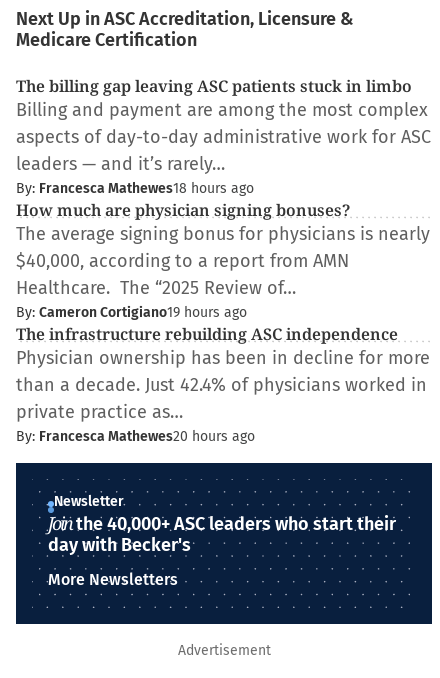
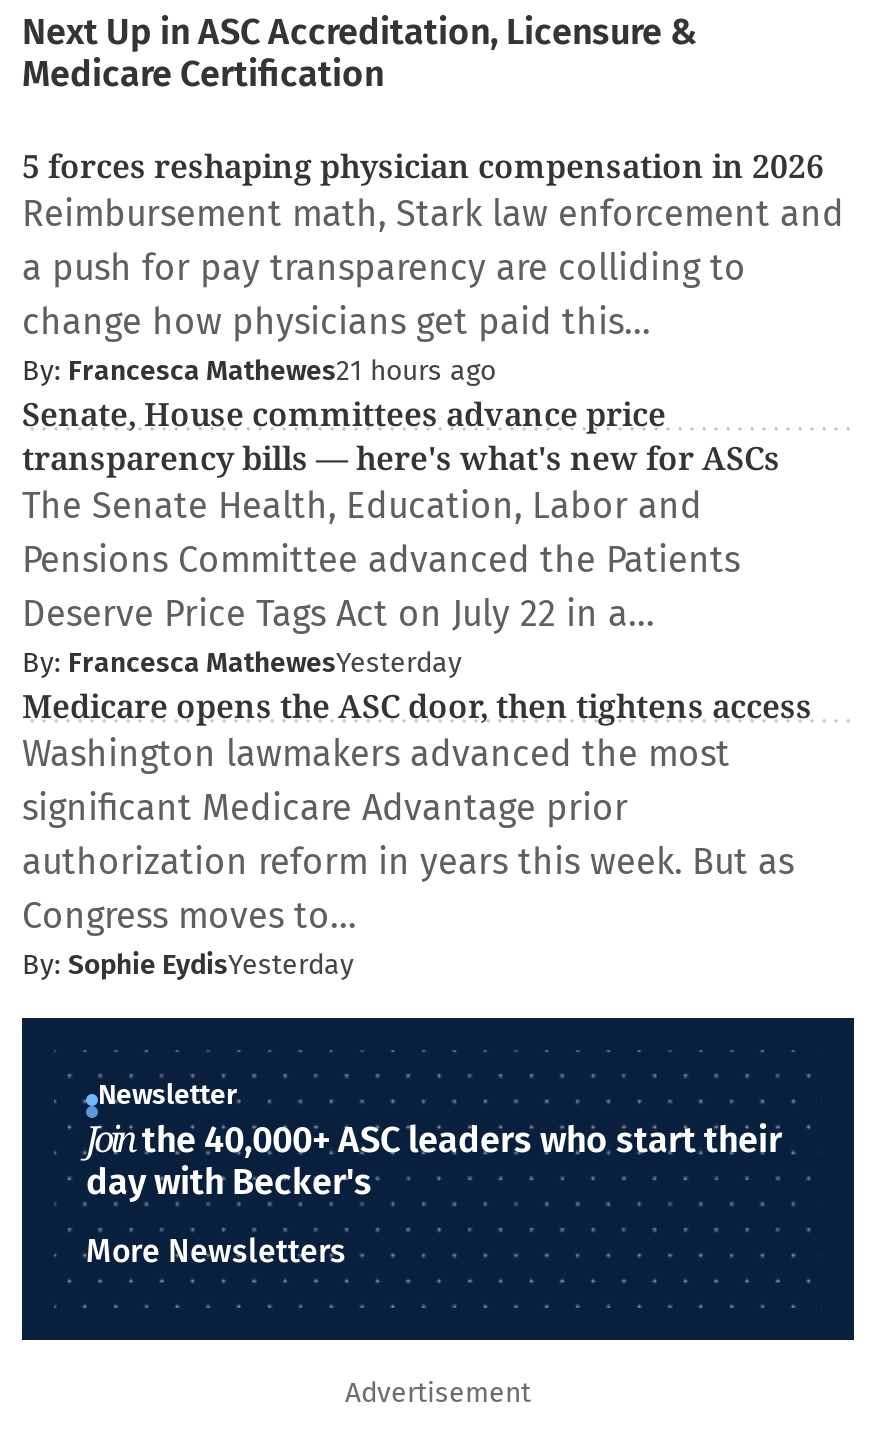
- The billing gap leaving ASC patients stuck in limbo
- Billing and payment are among the most complex
- aspects of day-to-day administrative work for ASC
- leaders — and it’s rarely…
- By: Francesca Mathewes18 hours ago
- How much are physician signing bonuses?
- The average signing bonus for physicians is nearly
- $40,000, according to a report from AMN
- Healthcare. The “2025 Review of…
- By: Cameron Cortigiano19 hours ago
- The infrastructure rebuilding ASC independence
- Physician ownership has been in decline for more
- than a decade. Just 42.4% of physicians worked in
- private practice as…
- By: Francesca Mathewes20 hours ago
+ 5 forces reshaping physician compensation in 2026
+ Reimbursement math, Stark law enforcement and
+ a push for pay transparency are colliding to
+ change how physicians get paid this…
+ By: Francesca Mathewes21 hours ago
+ Senate, House committees advance price
+ transparency bills — here's what's new for ASCs
+ The Senate Health, Education, Labor and
+ Pensions Committee advanced the Patients
+ Deserve Price Tags Act on July 22 in a…
+ By: Francesca MathewesYesterday
+ Medicare opens the ASC door, then tightens access
+ Washington lawmakers advanced the most
+ significant Medicare Advantage prior
+ authorization reform in years this week. But as
+ Congress moves to…
+ By: Sophie EydisYesterday
